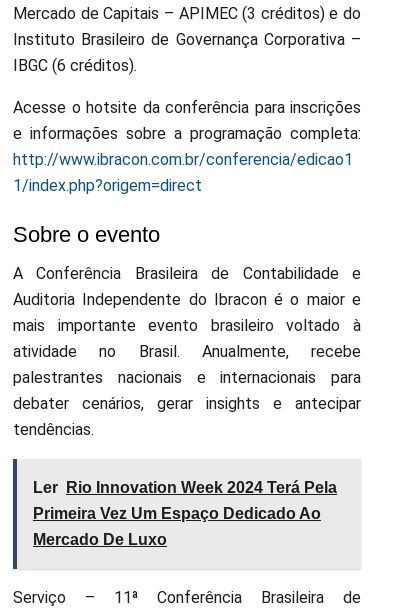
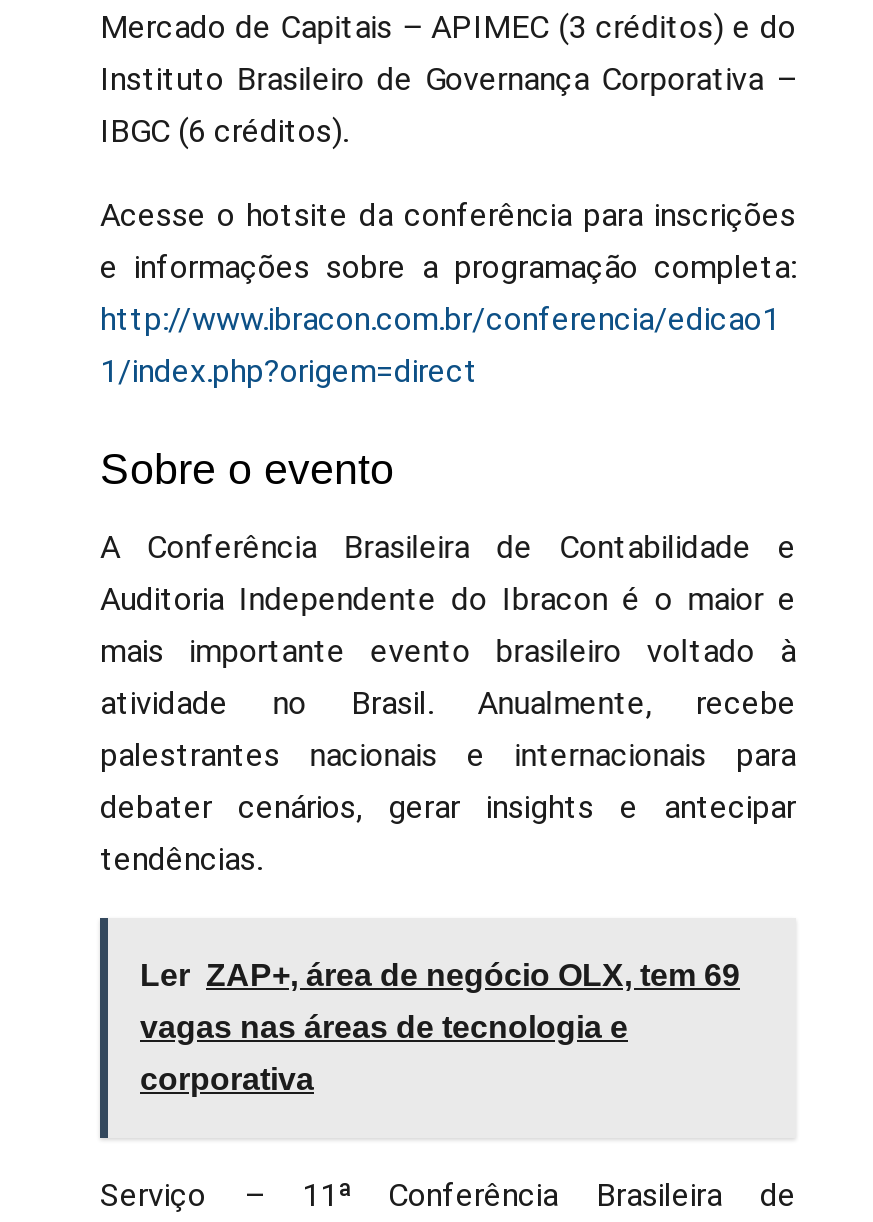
- Ler Rio Innovation Week 2024 Terá Pela
+ Ler ZAP+, área de negócio OLX, tem 69

- Primeira Vez Um Espaço Dedicado Ao
+ vagas nas áreas de tecnologia e

- Mercado De Luxo
+ corporativa
